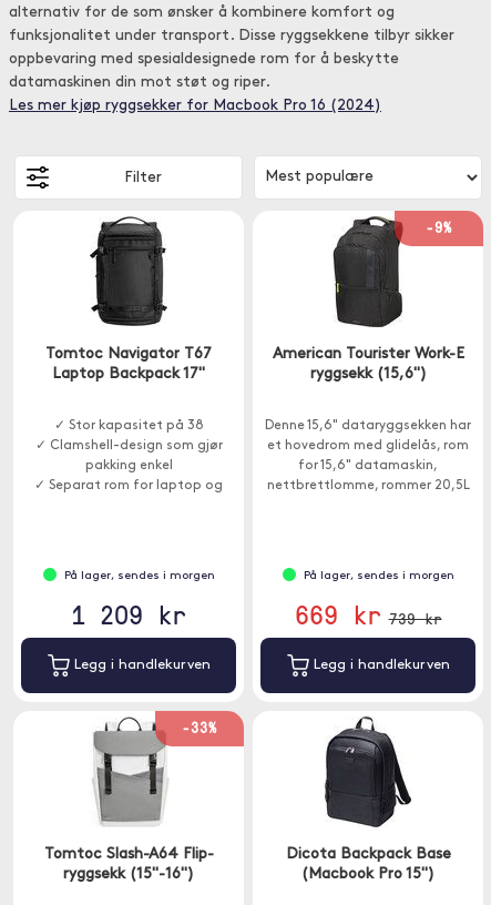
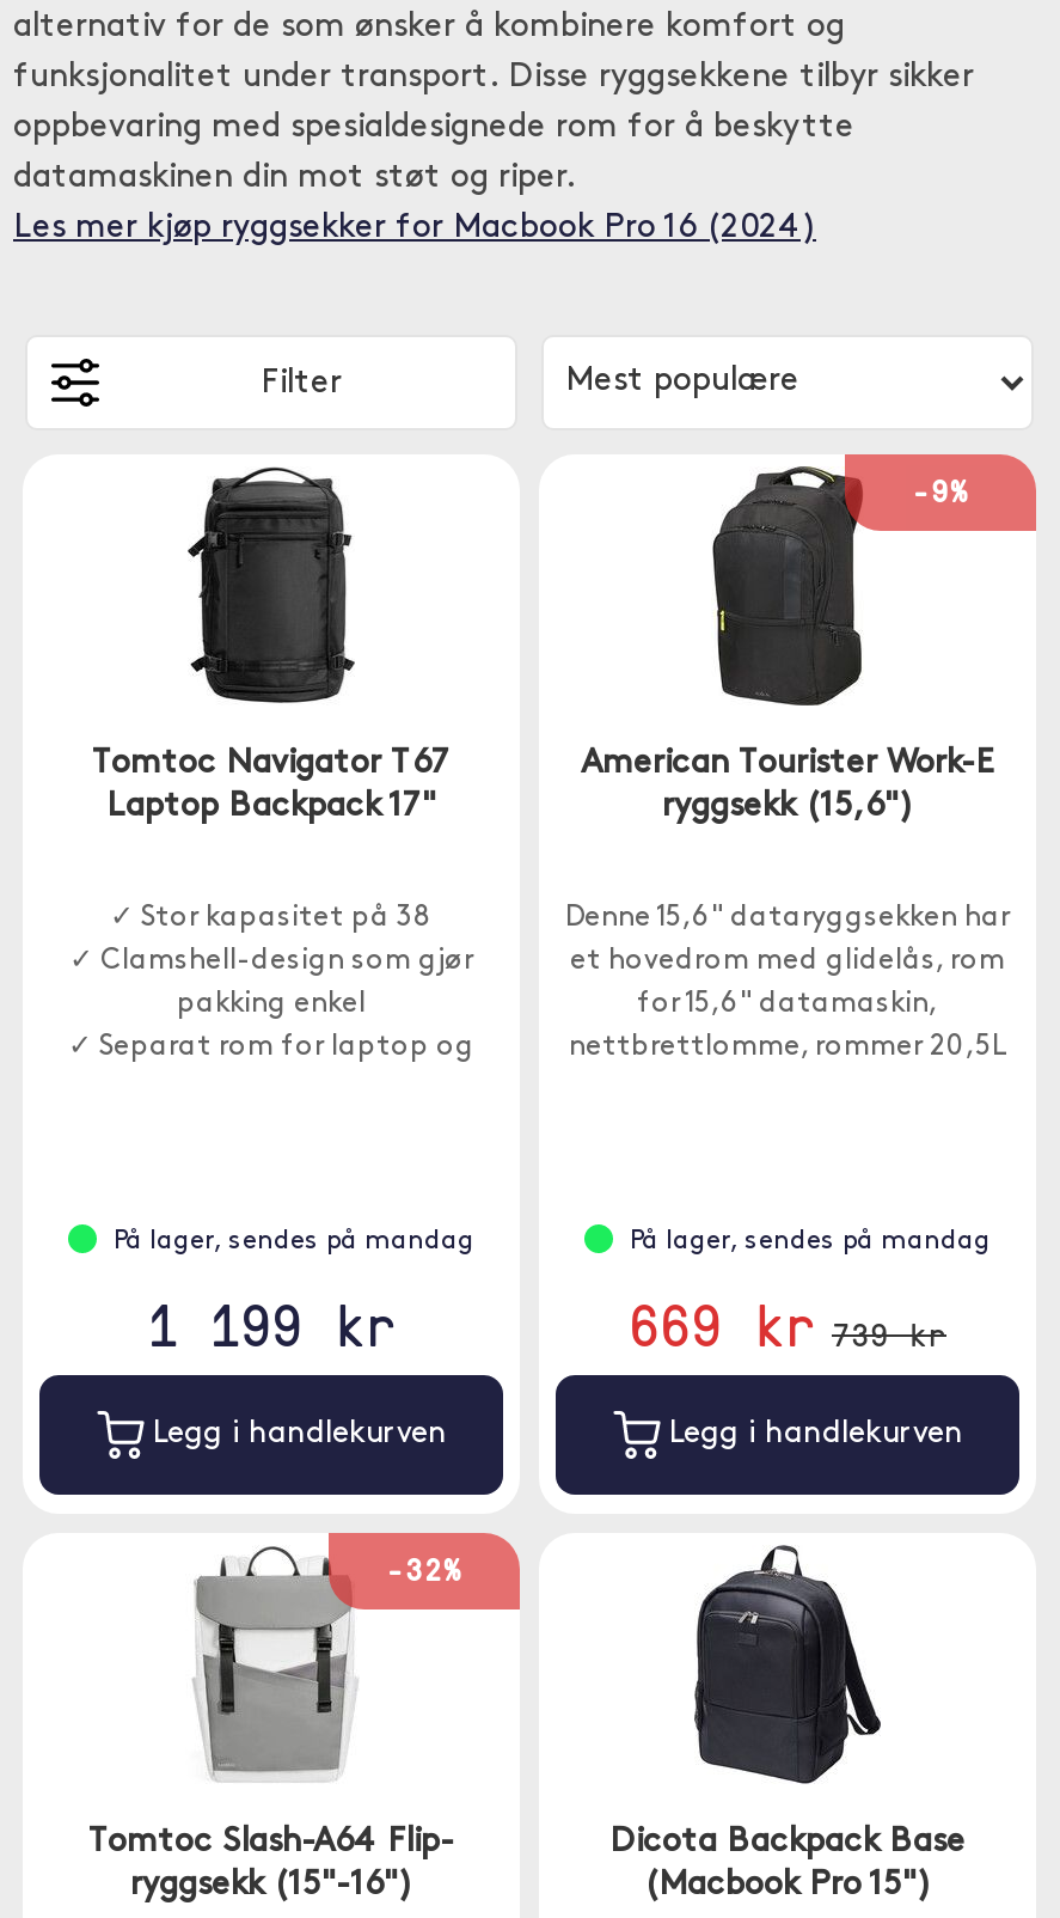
- På lager, sendes i morgen
+ På lager, sendes på mandag

- På lager, sendes i morgen
+ På lager, sendes på mandag

- 1 209 kr
+ 1 199 kr

- -33%
+ -32%
